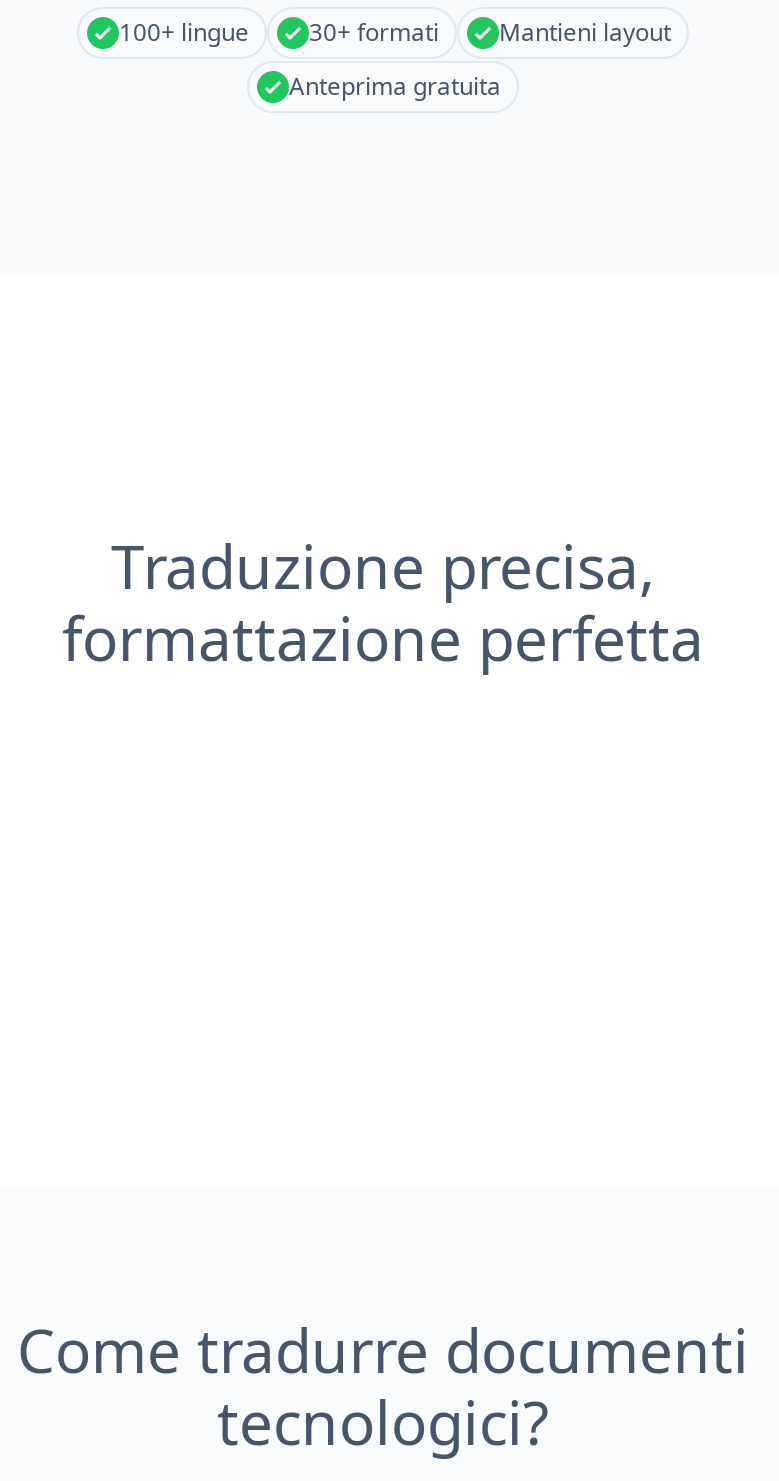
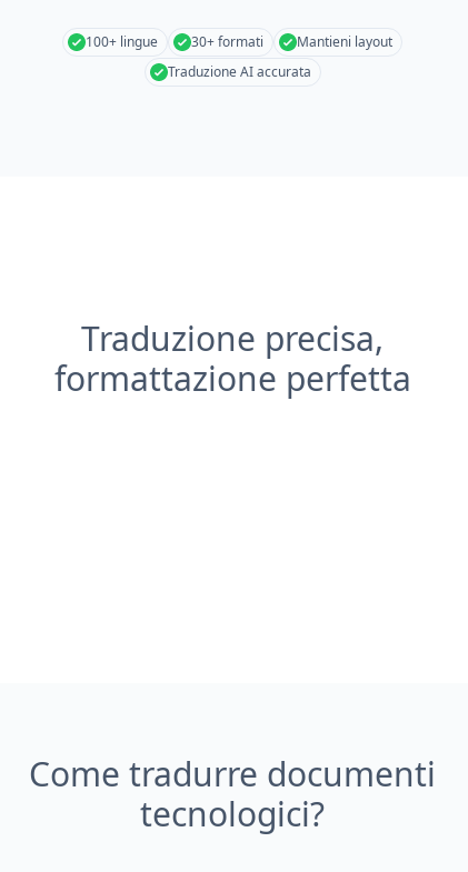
- Anteprima gratuita
+ Traduzione AI accurata
